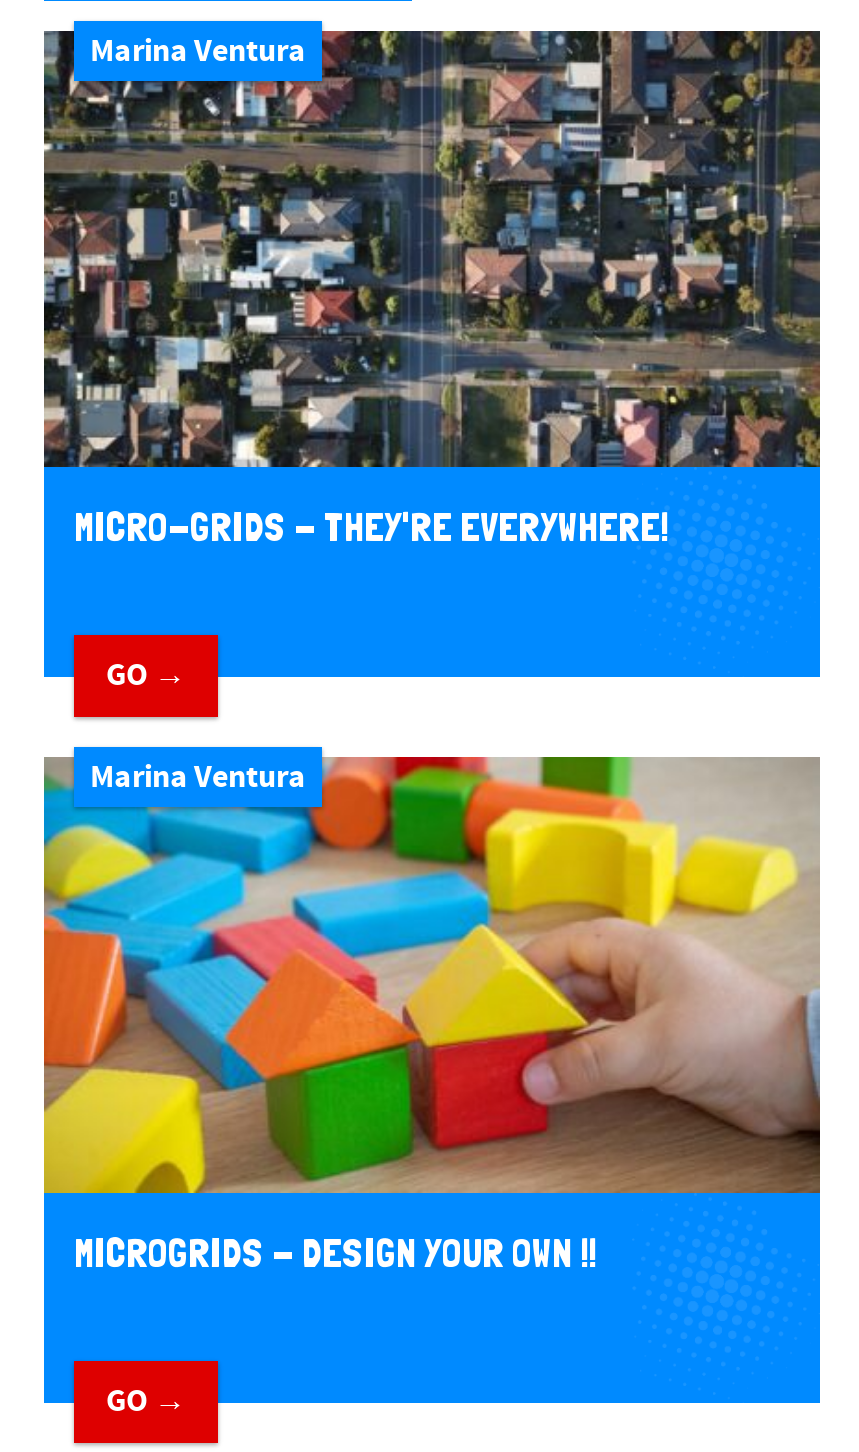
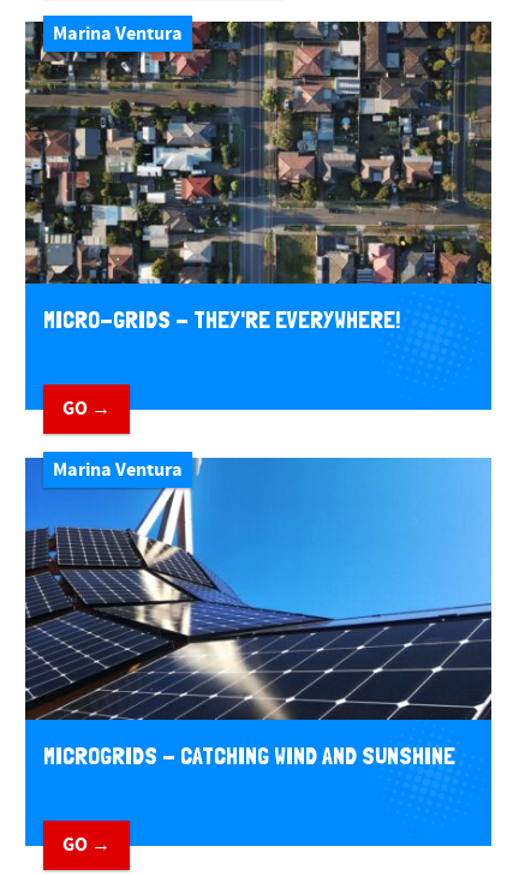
- [image]
- MICROGRIDS - DESIGN YOUR OWN !!
+ [image]
+ MICROGRIDS - CATCHING WIND AND SUNSHINE
